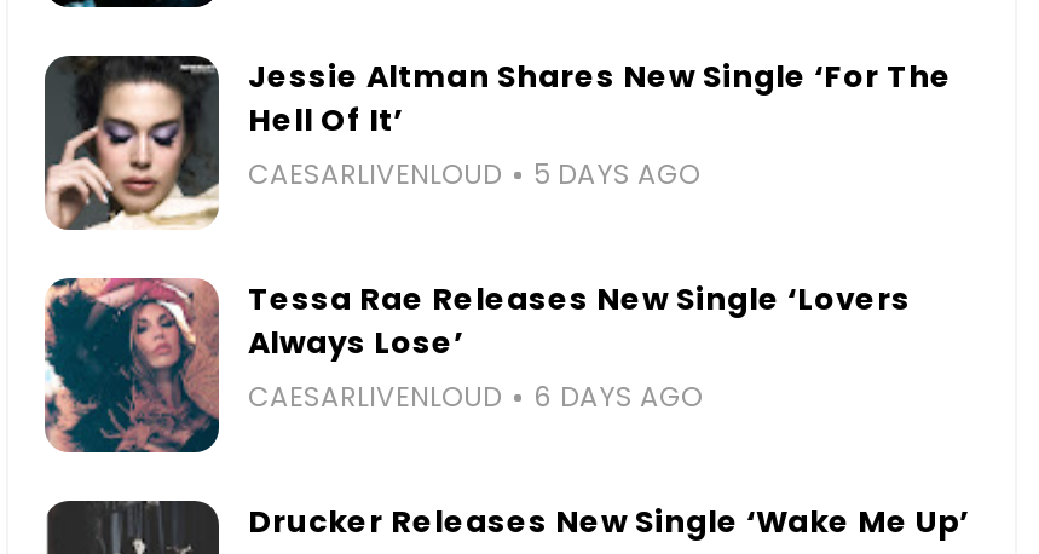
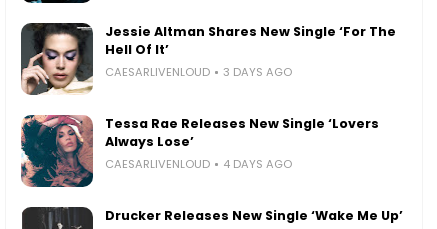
- CAESARLIVENLOUD 5 DAYS AGO
+ CAESARLIVENLOUD 3 DAYS AGO

- CAESARLIVENLOUD 6 DAYS AGO
+ CAESARLIVENLOUD 4 DAYS AGO
